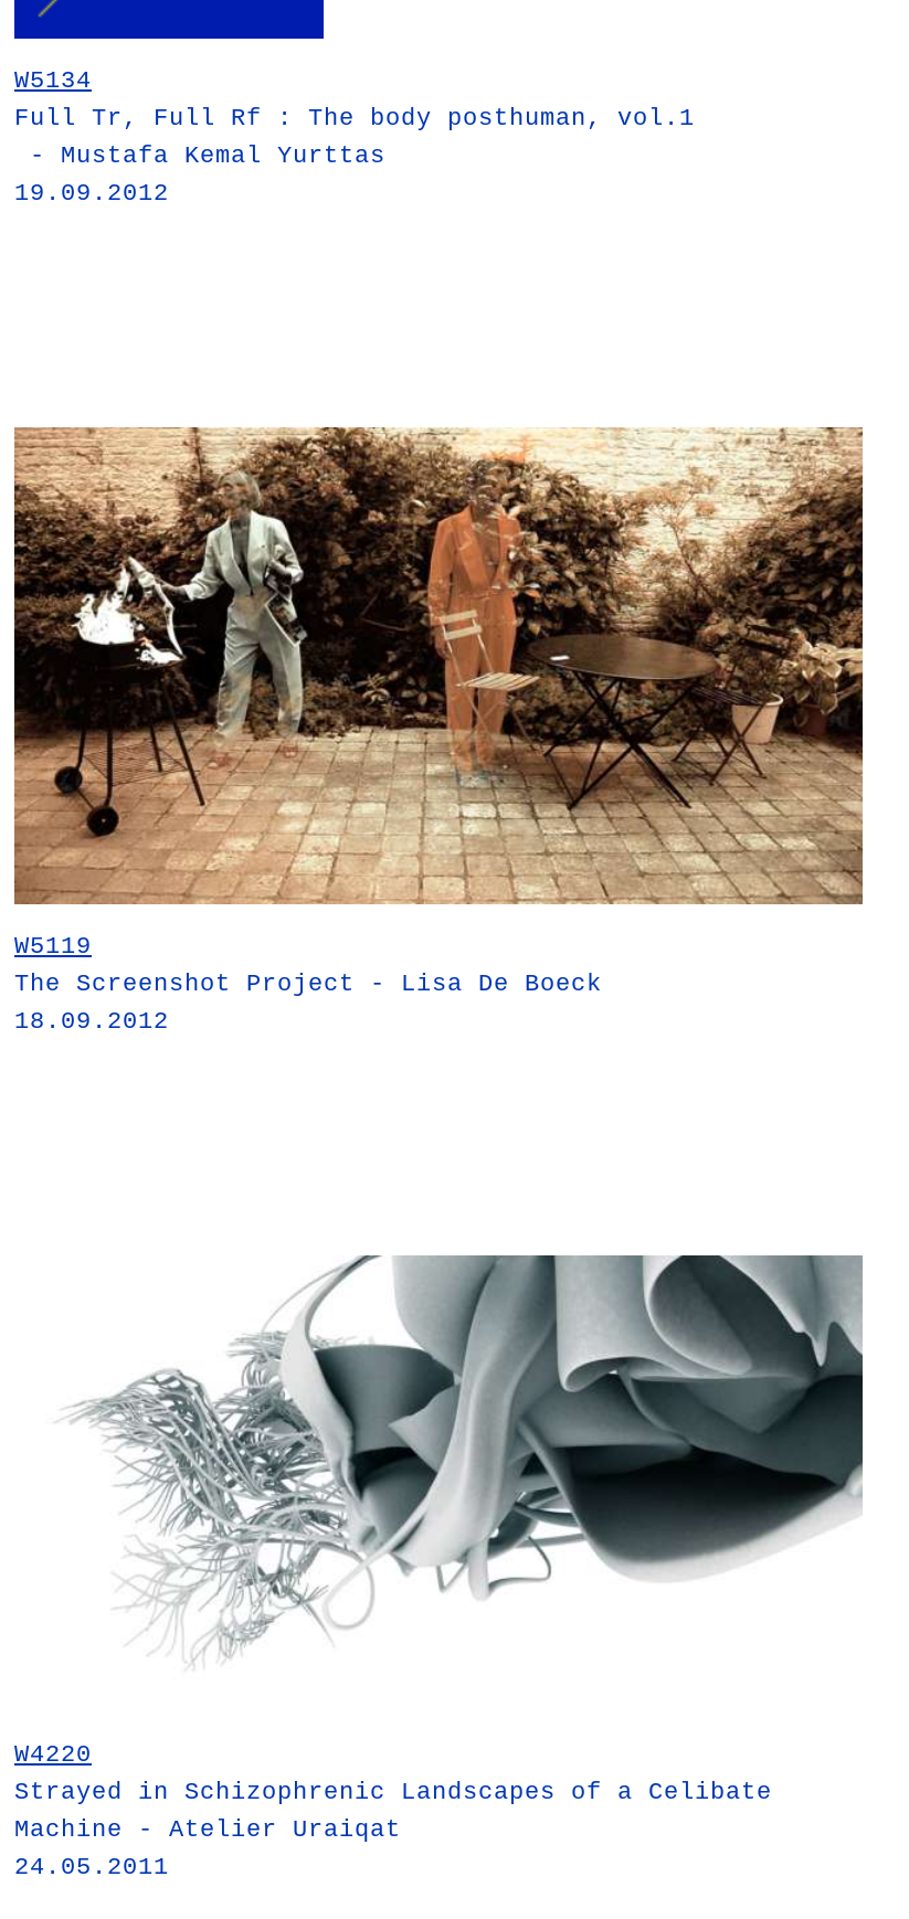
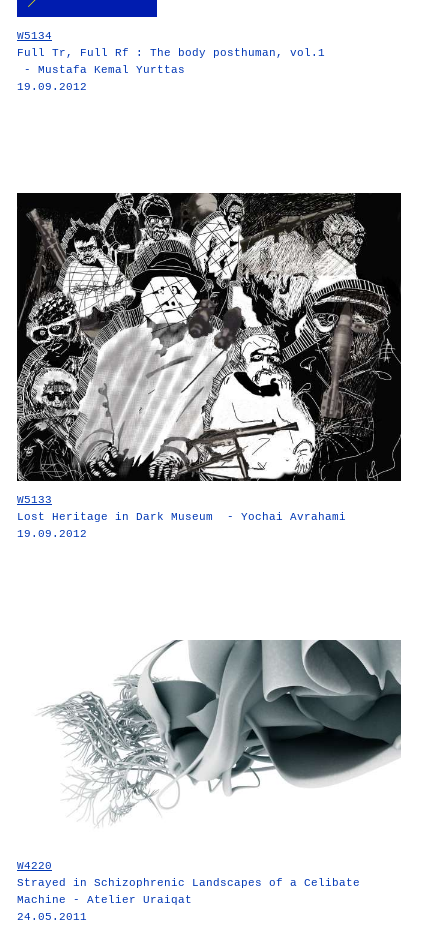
- [image]
- W5119
- The Screenshot Project - Lisa De Boeck
- 18.09.2012
+ [image]
+ W5133
+ Lost Heritage in Dark Museum - Yochai Avrahami
+ 19.09.2012
